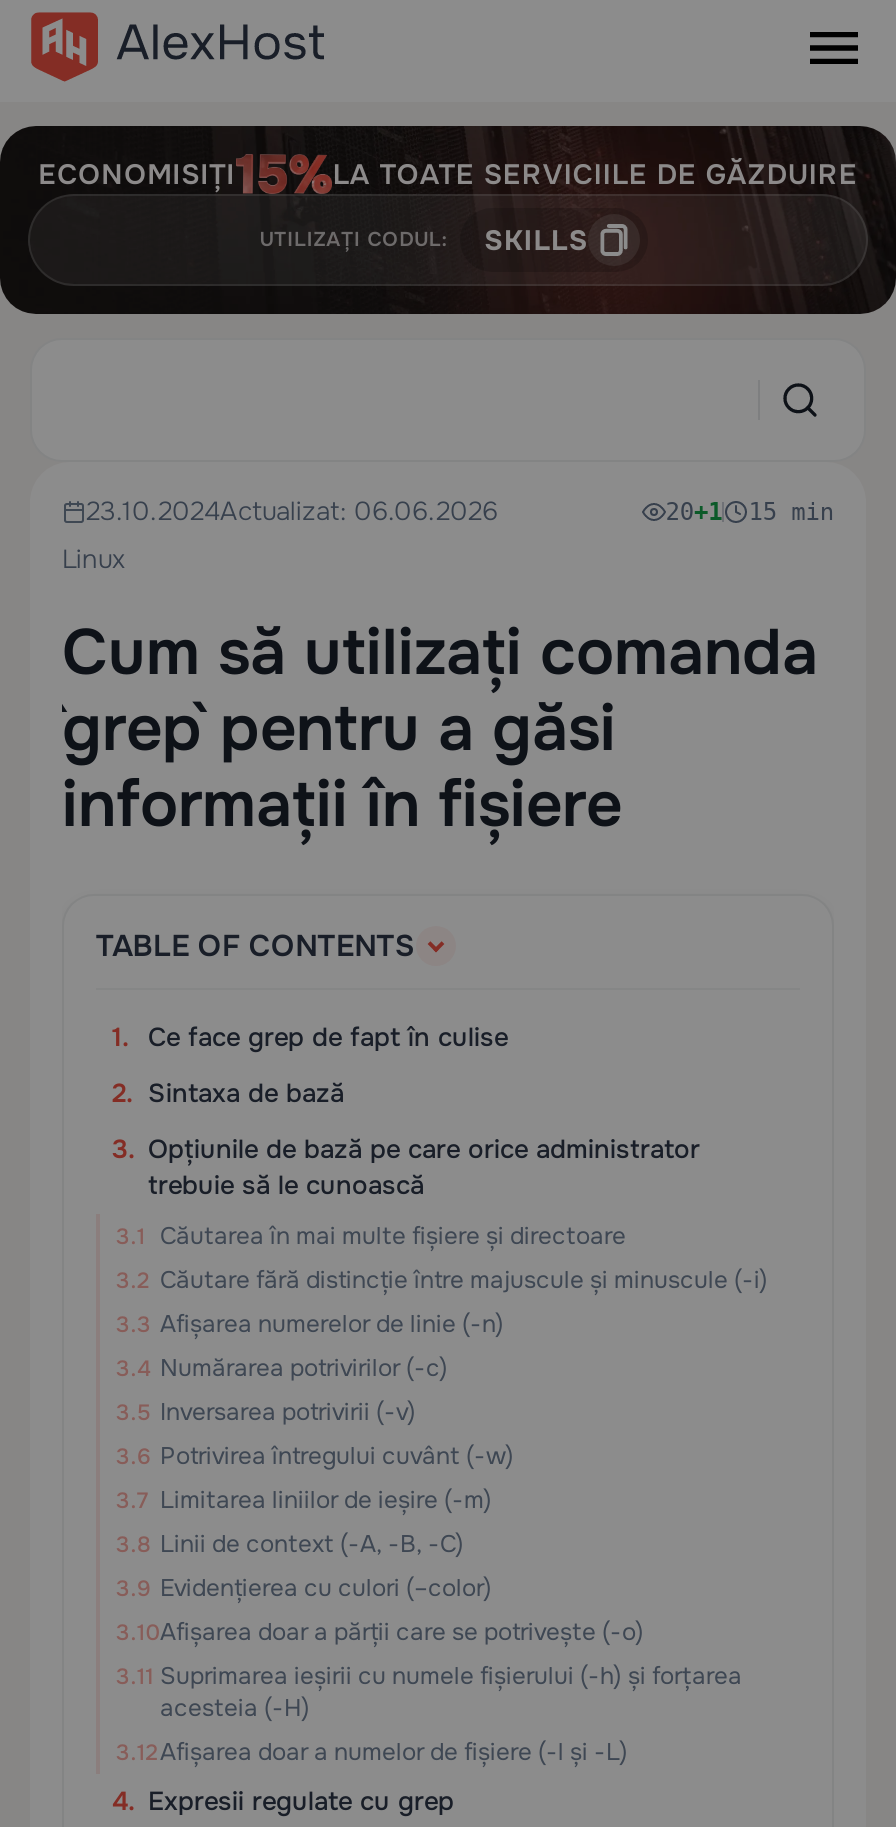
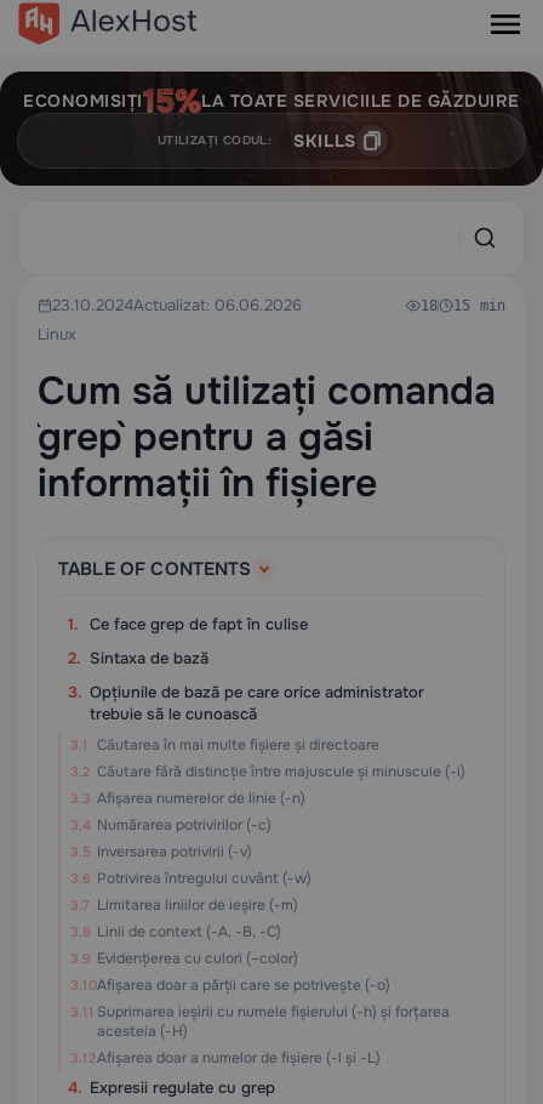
- 20+1 15 min
+ 18 15 min
